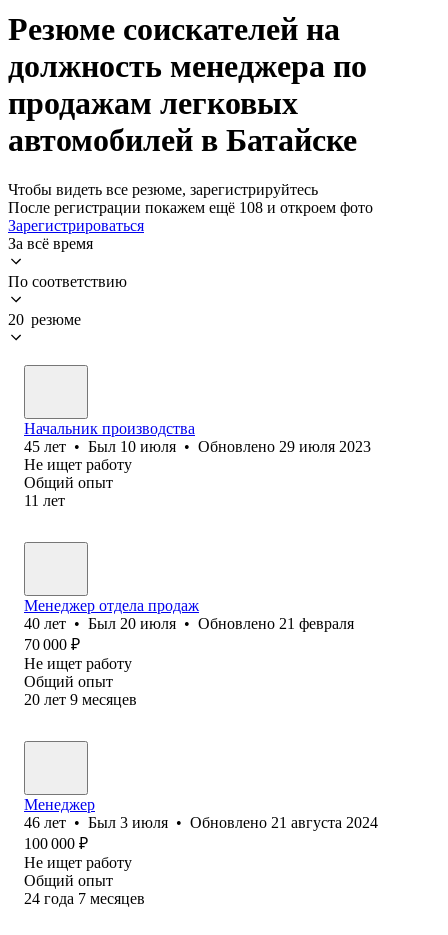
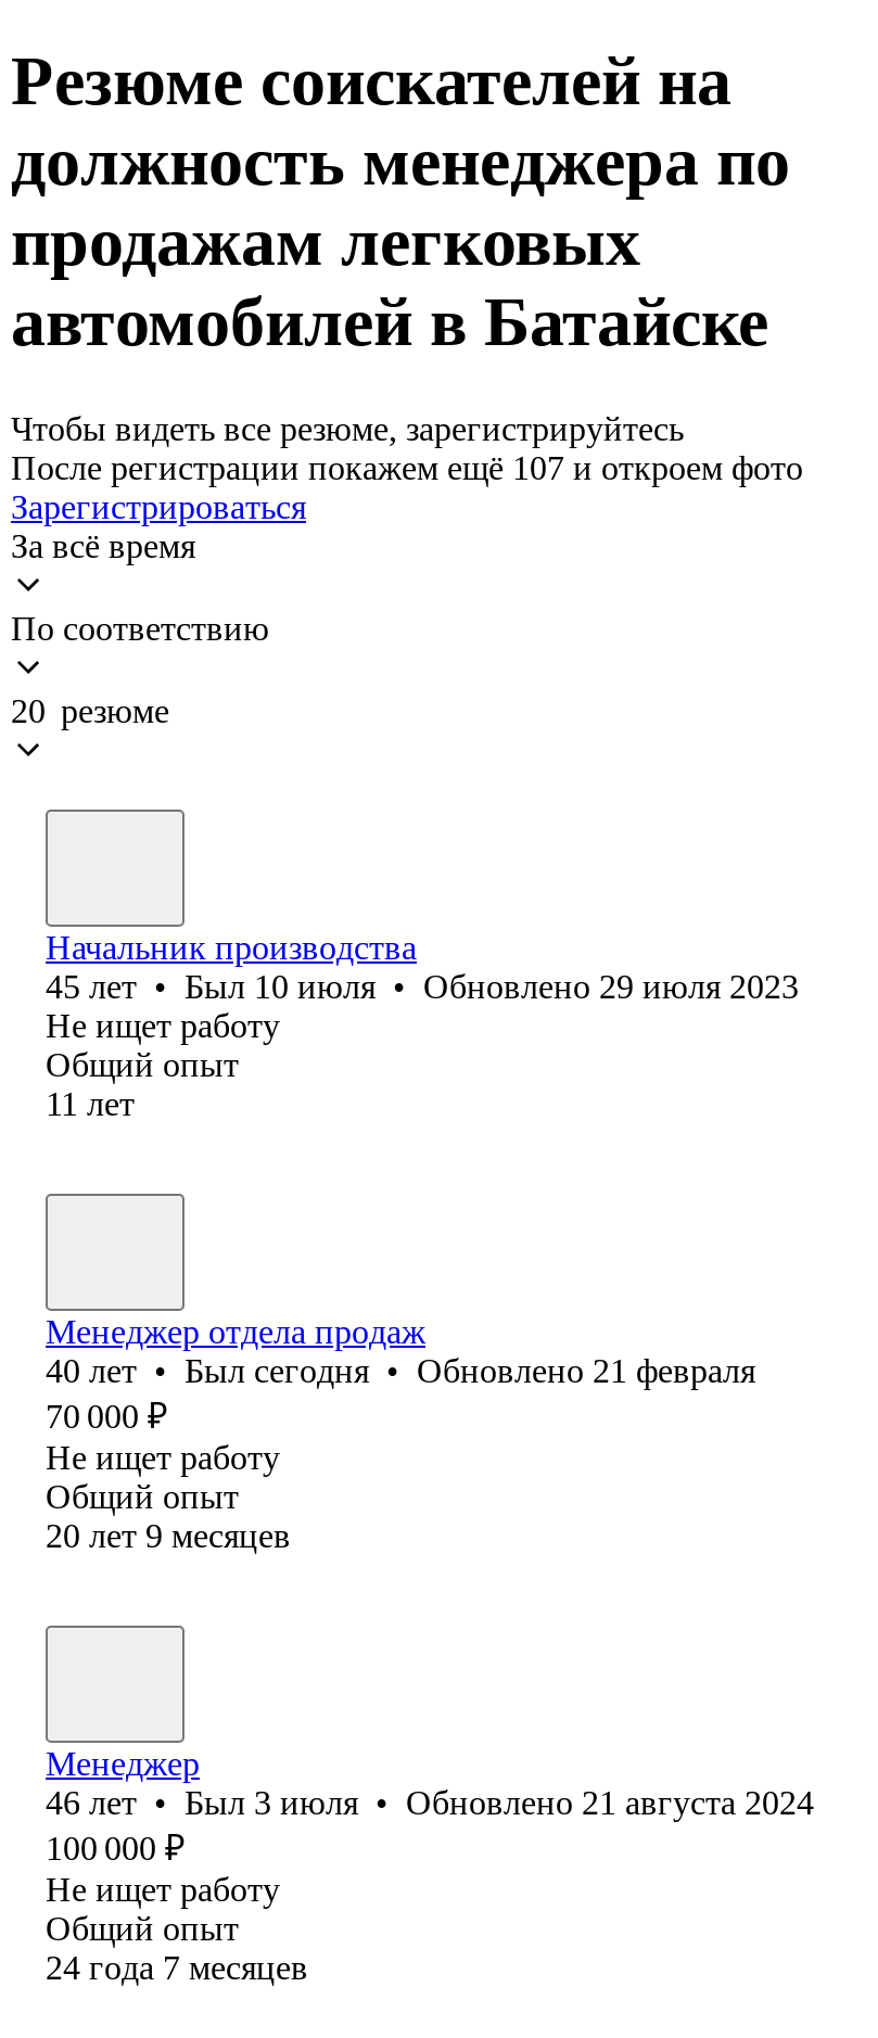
- После регистрации покажем ещё 108 и откроем фото
+ После регистрации покажем ещё 107 и откроем фото

- 40 лет • Был 20 июля • Обновлено 21 февраля
+ 40 лет • Был сегодня • Обновлено 21 февраля
